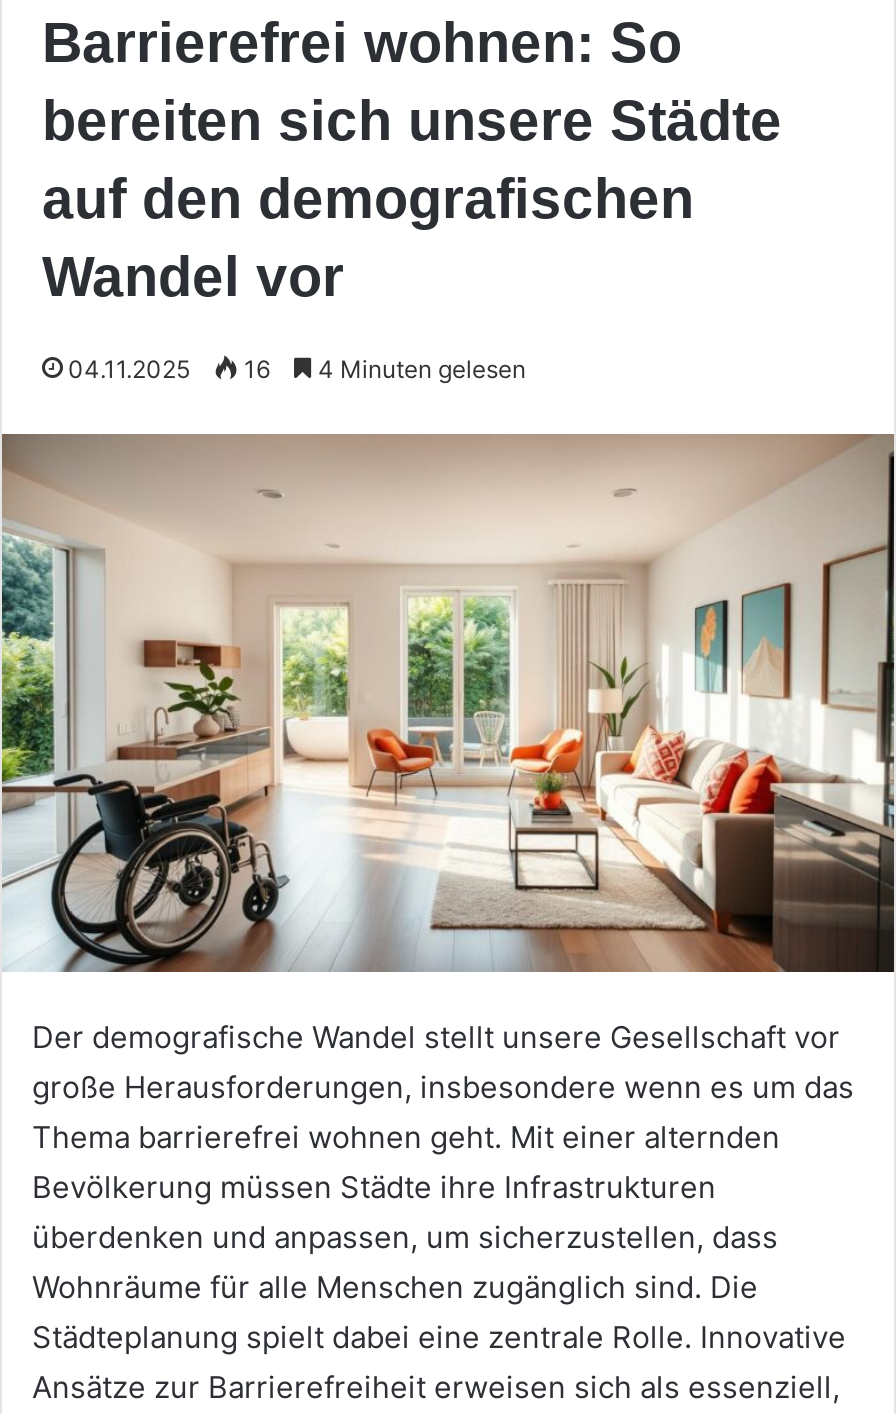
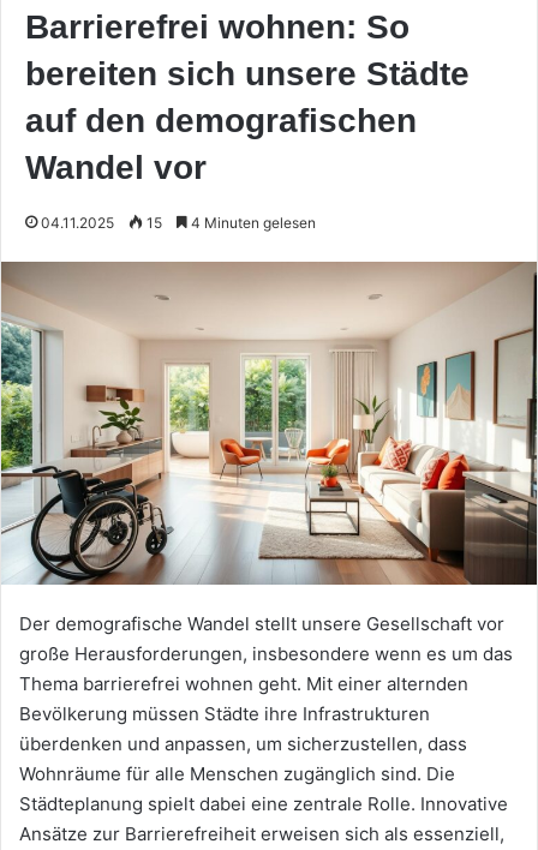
- 04.11.2025 16 4 Minuten gelesen
+ 04.11.2025 15 4 Minuten gelesen
